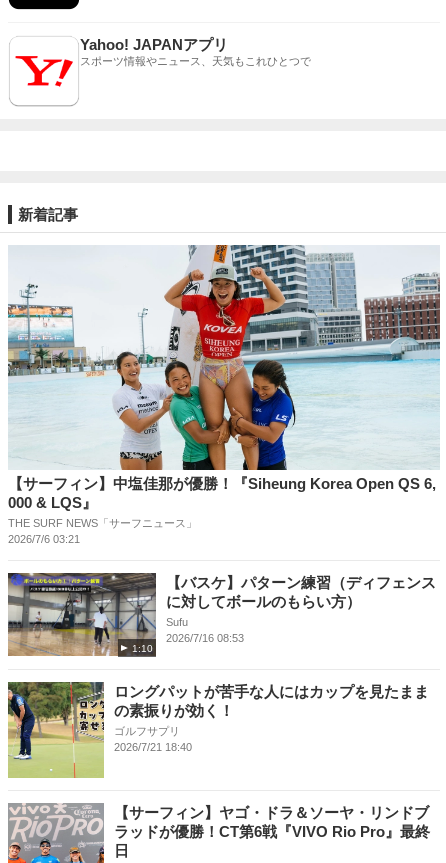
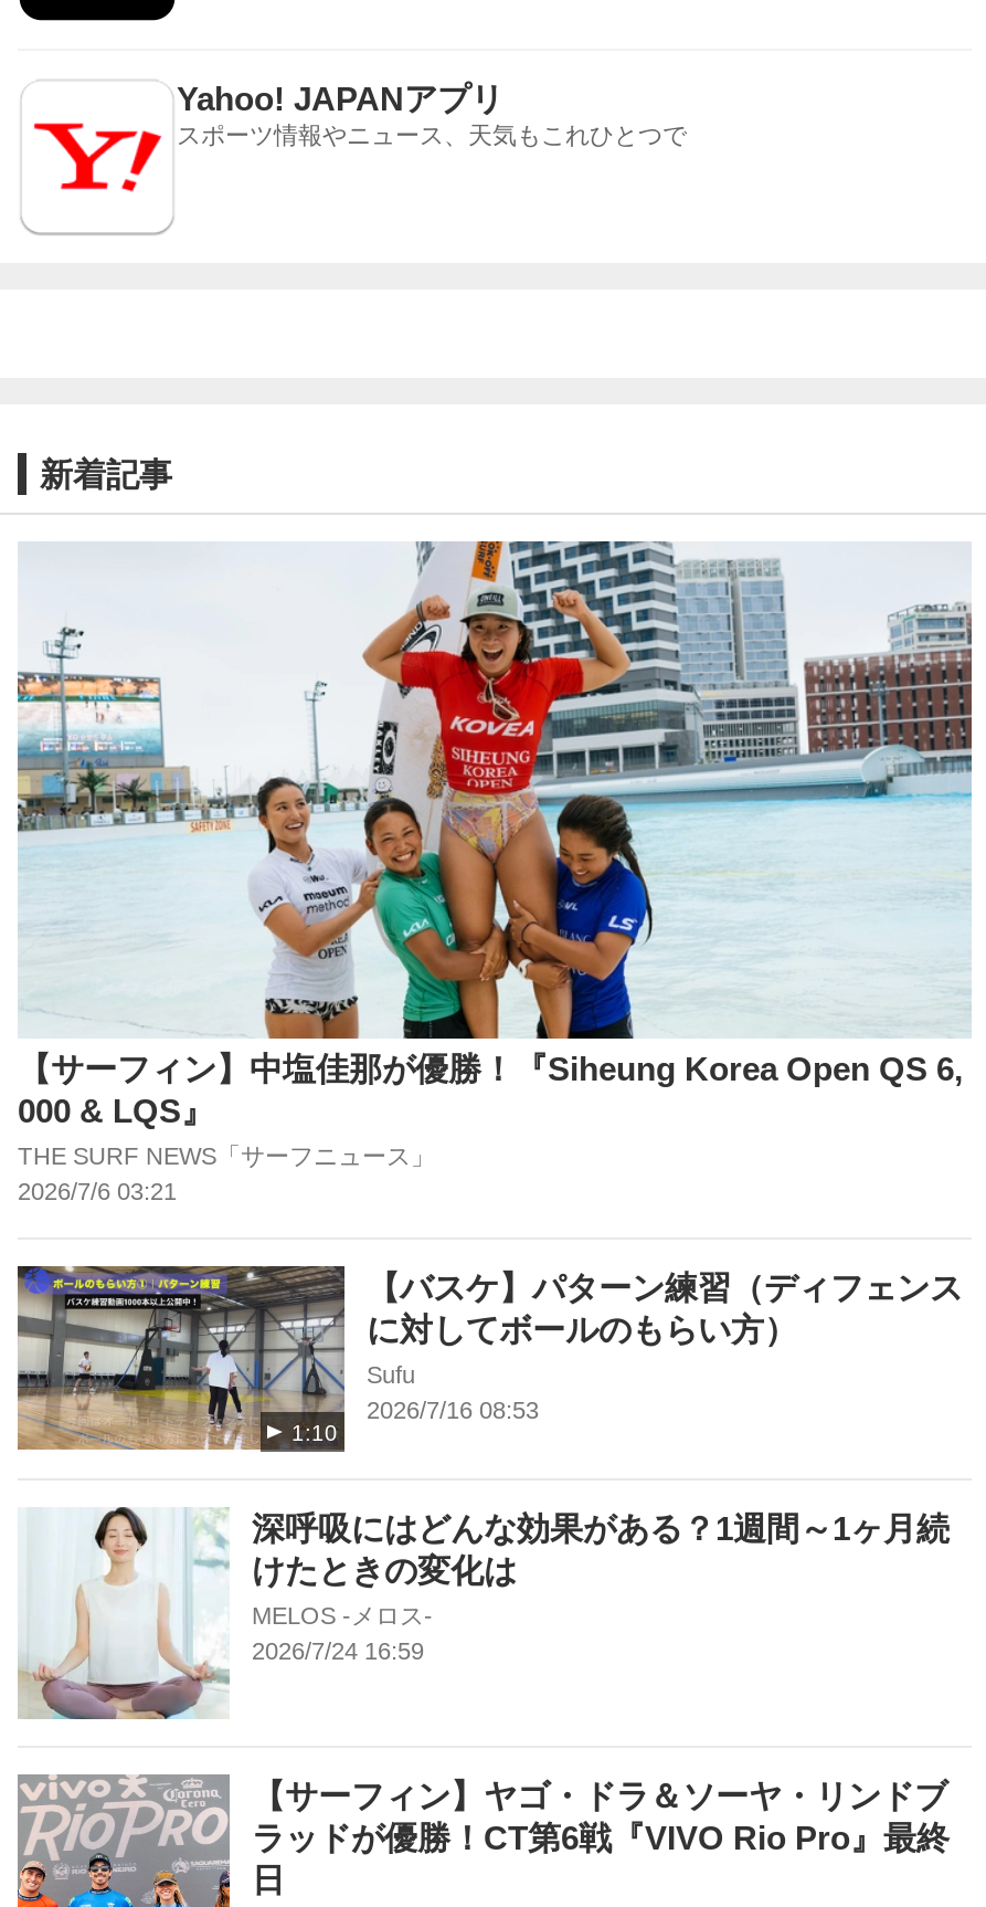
- [image]
- ロングパットが苦手な人にはカップを見たまま
- の素振りが効く！
- ゴルフサプリ
- 2026/7/21 18:40
+ [image]
+ 深呼吸にはどんな効果がある？1週間～1ヶ月続
+ けたときの変化は
+ MELOS -メロス-
+ 2026/7/24 16:59
